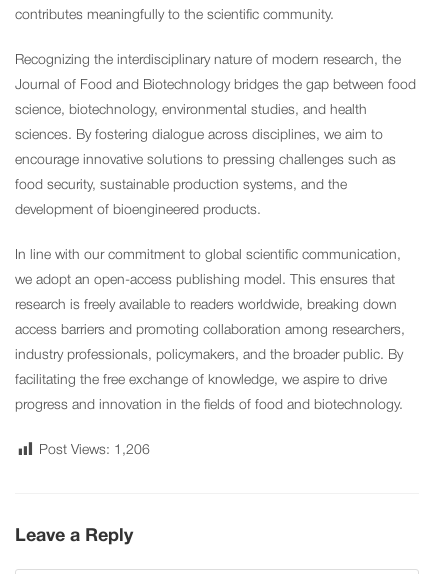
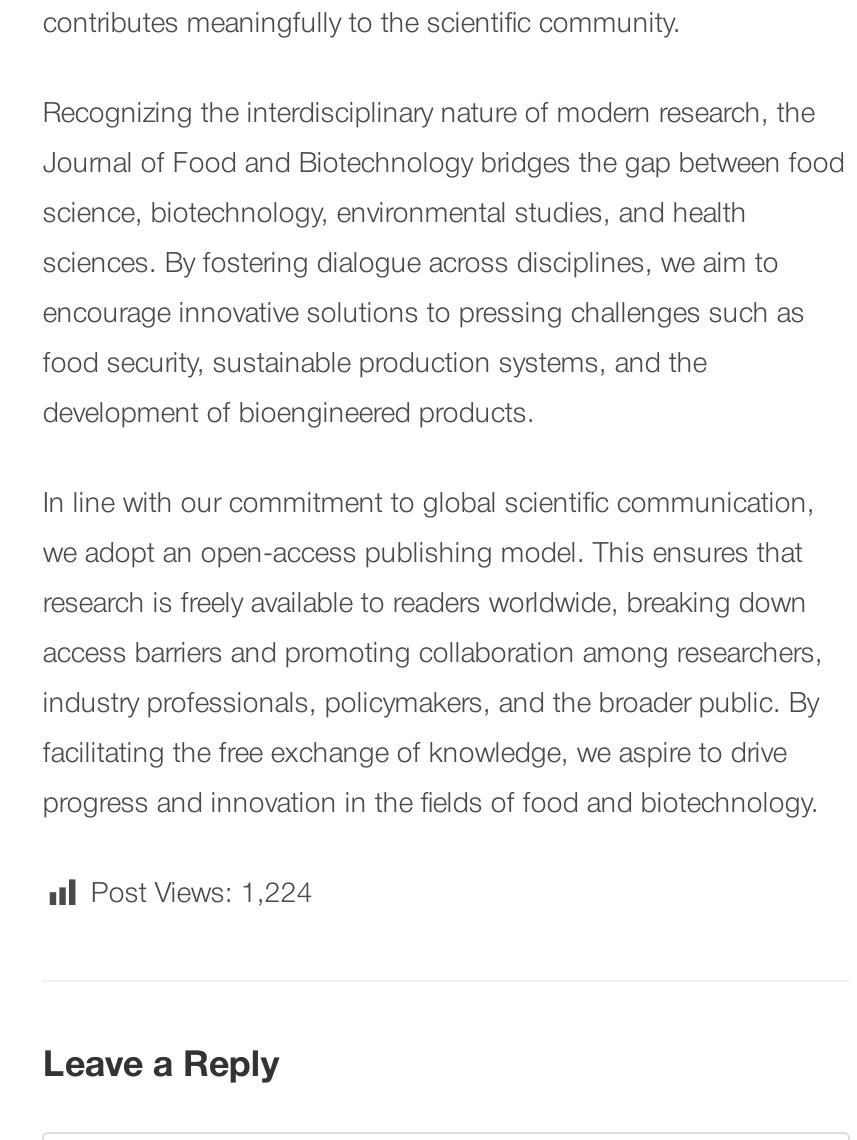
- Post Views: 1,206
+ Post Views: 1,224
